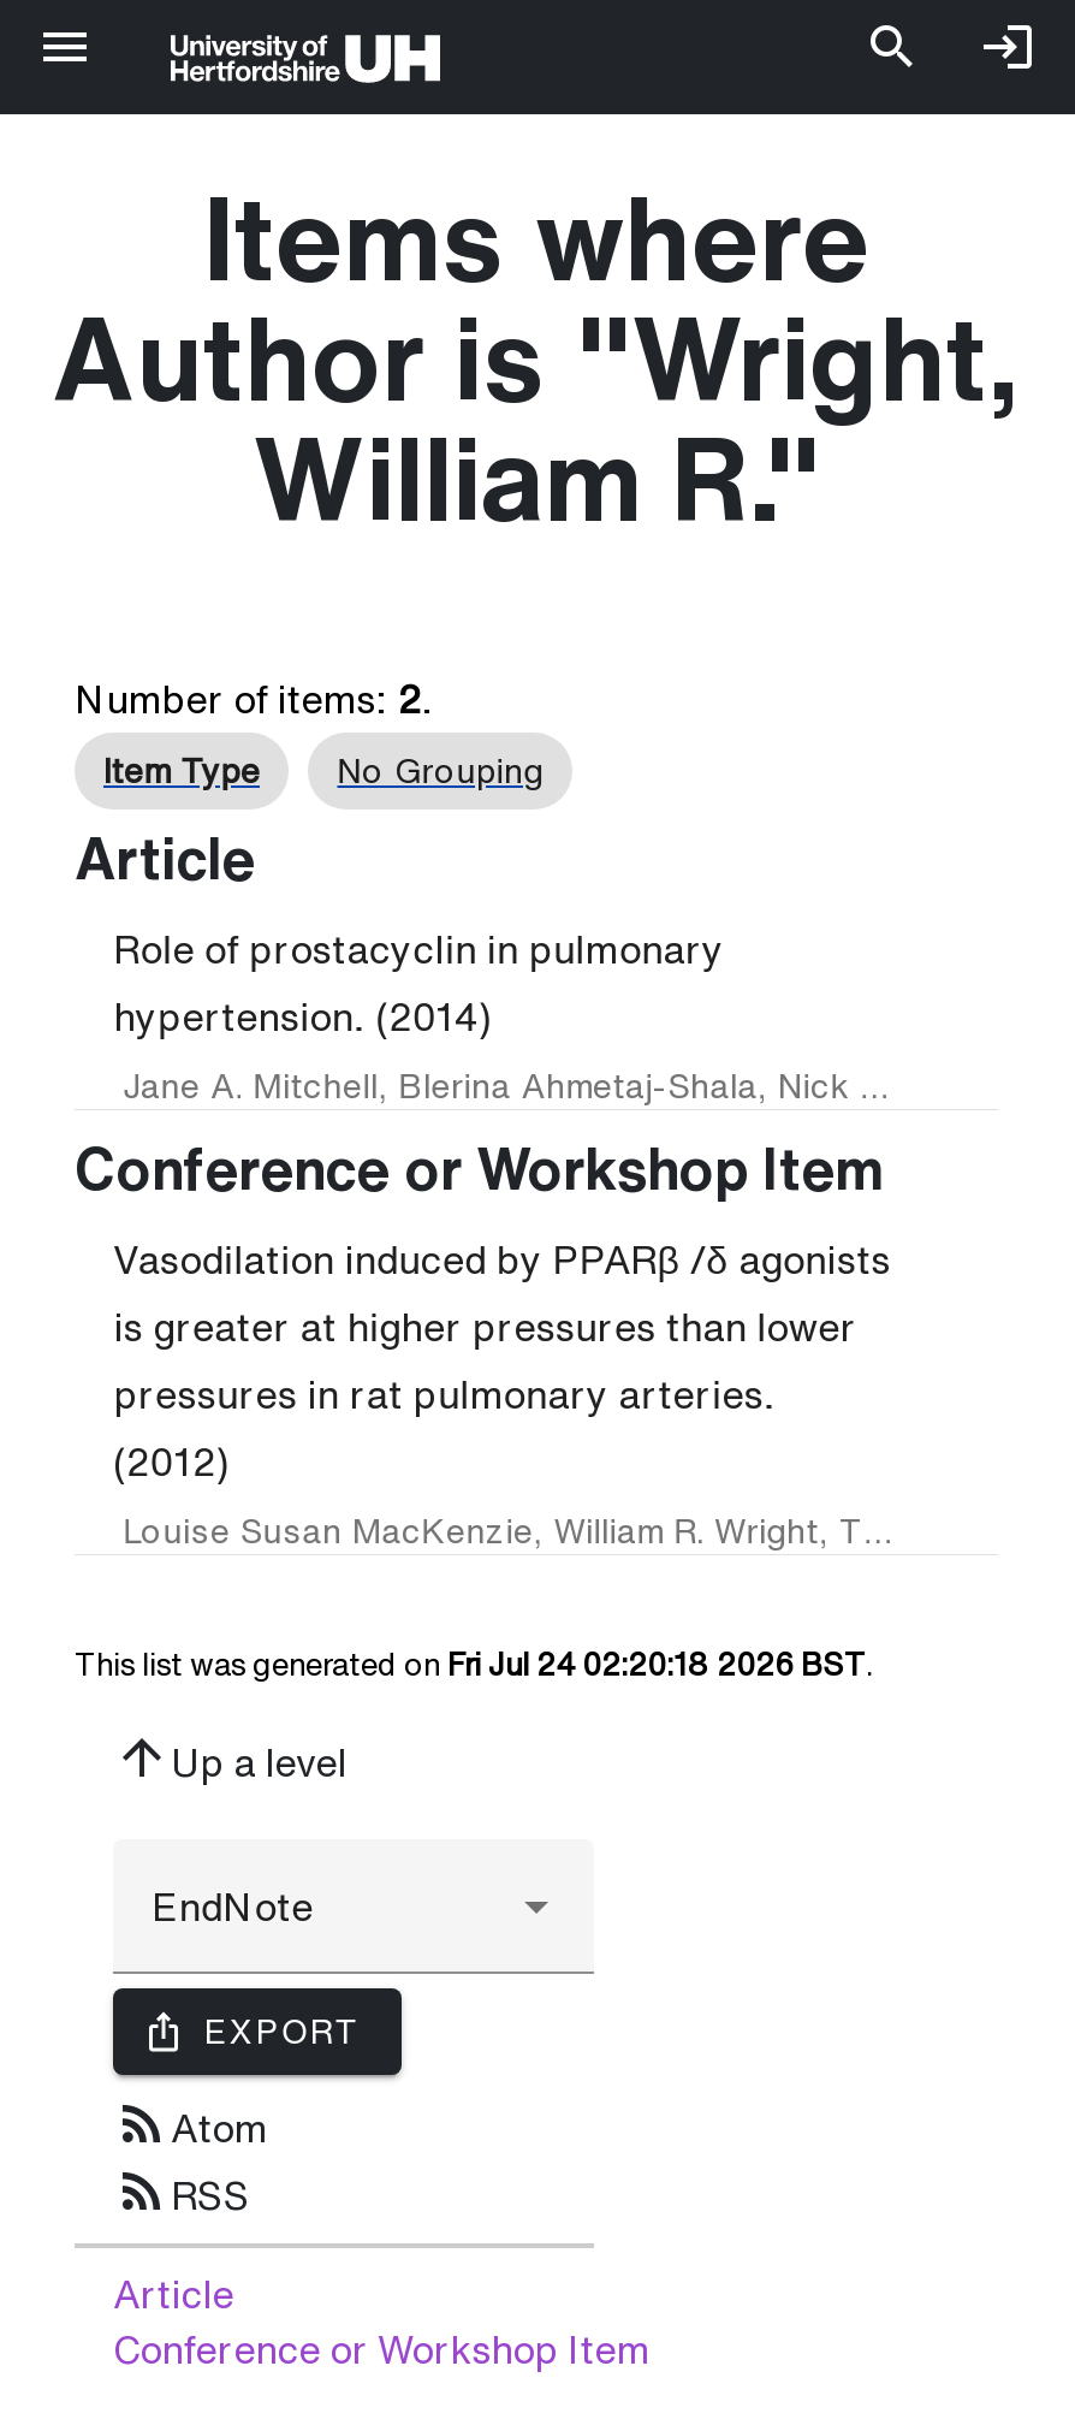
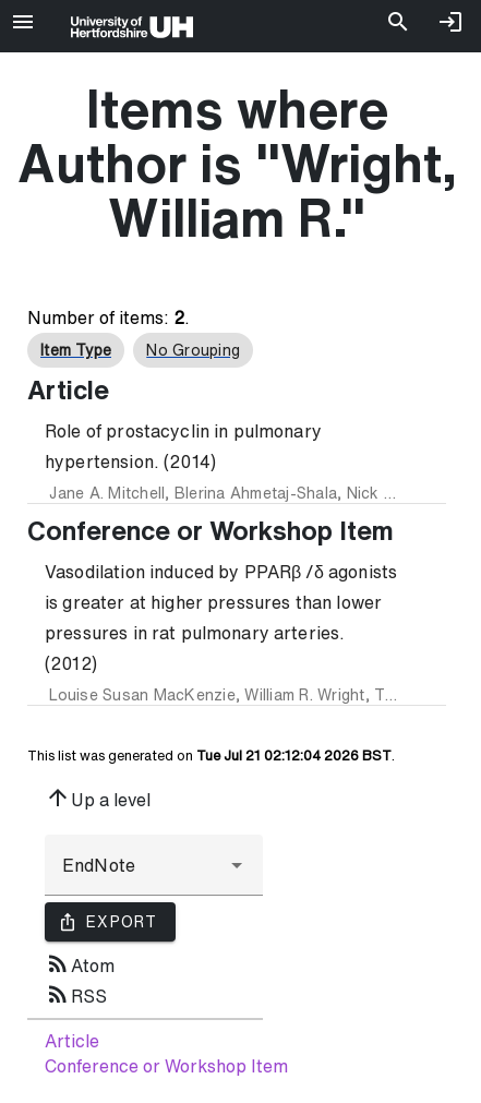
- This list was generated on Fri Jul 24 02:20:18 2026 BST.
+ This list was generated on Tue Jul 21 02:12:04 2026 BST.
